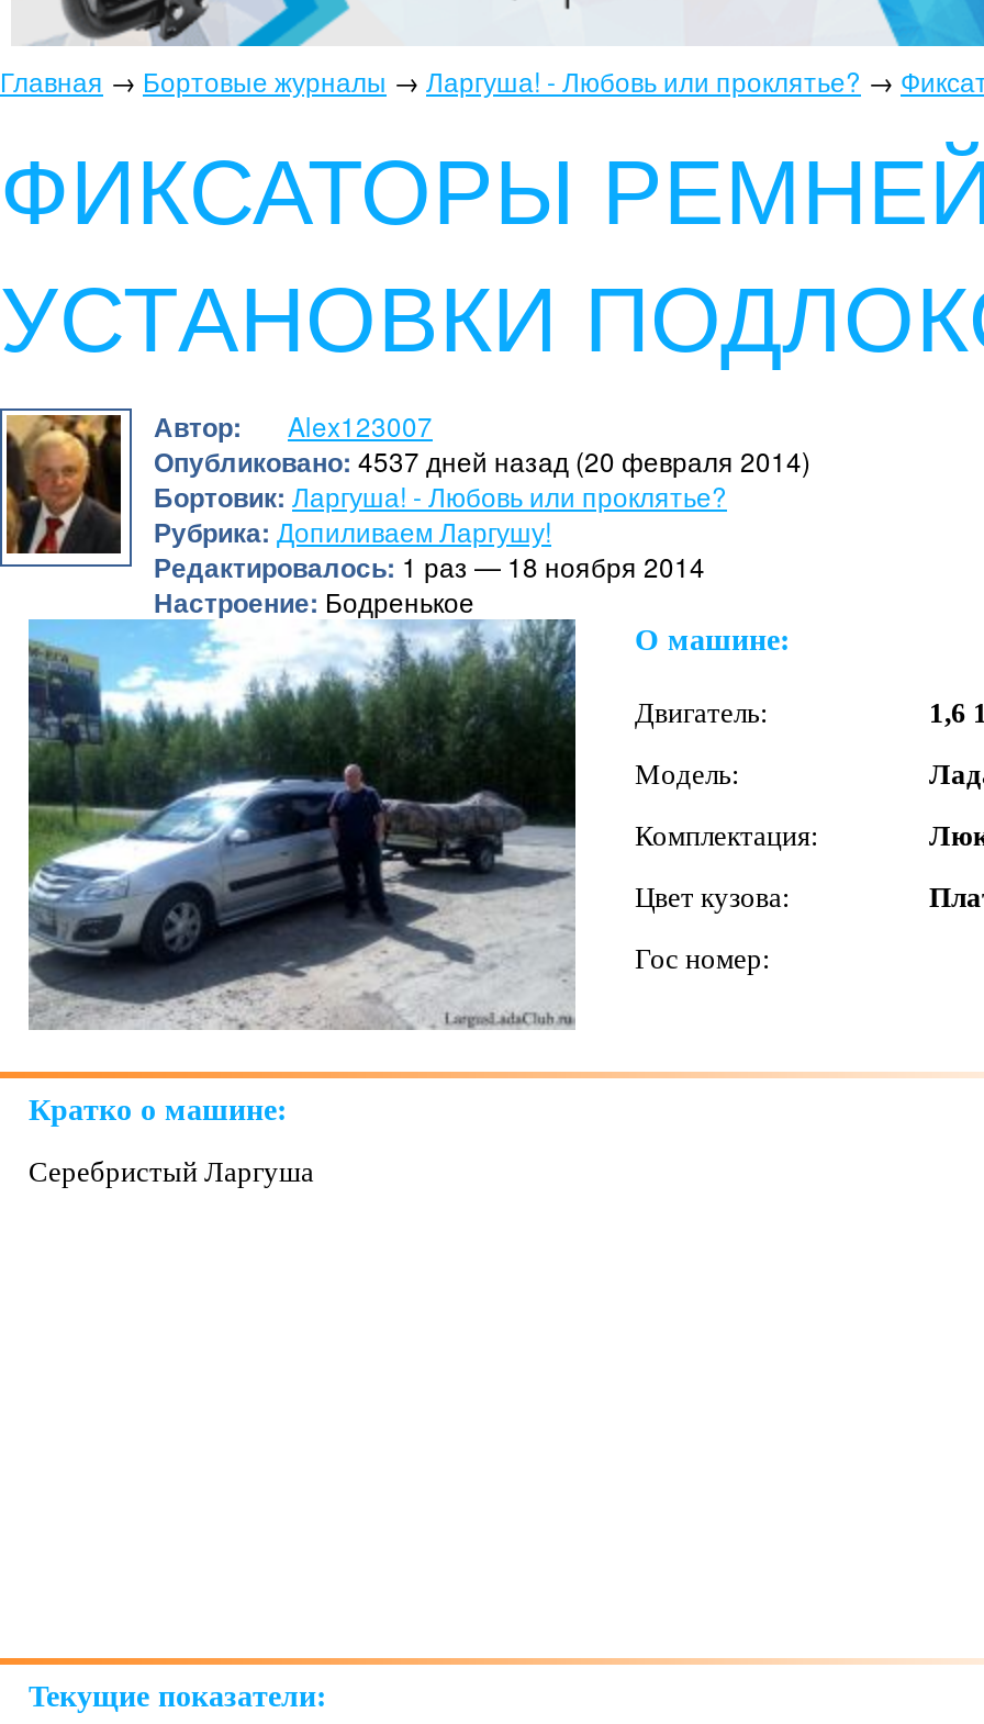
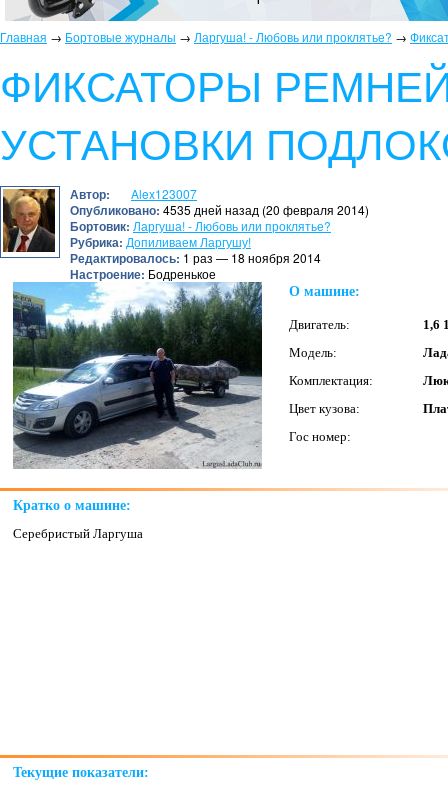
- Опубликовано:4537 дней назад (20 февраля 2014)
+ Опубликовано:4535 дней назад (20 февраля 2014)
